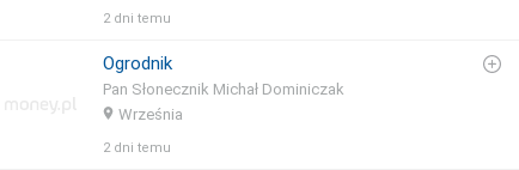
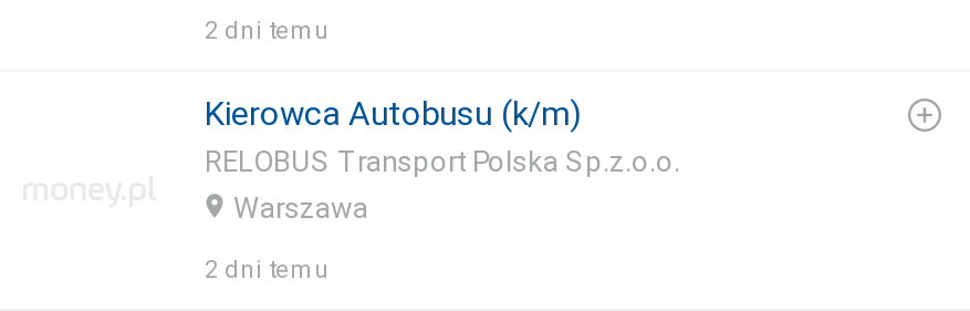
- Ogrodnik
- Pan Słonecznik Michał Dominiczak
- Września
+ Kierowca Autobusu (k/m)
+ RELOBUS Transport Polska Sp.z.o.o.
+ Warszawa
